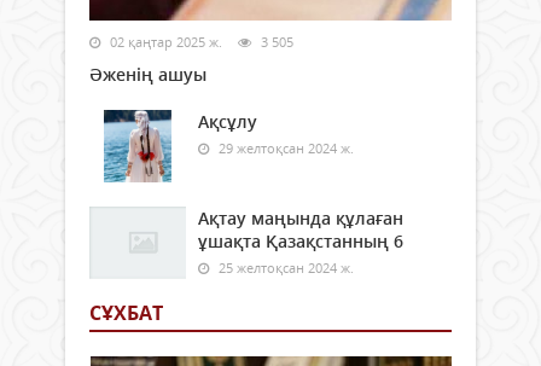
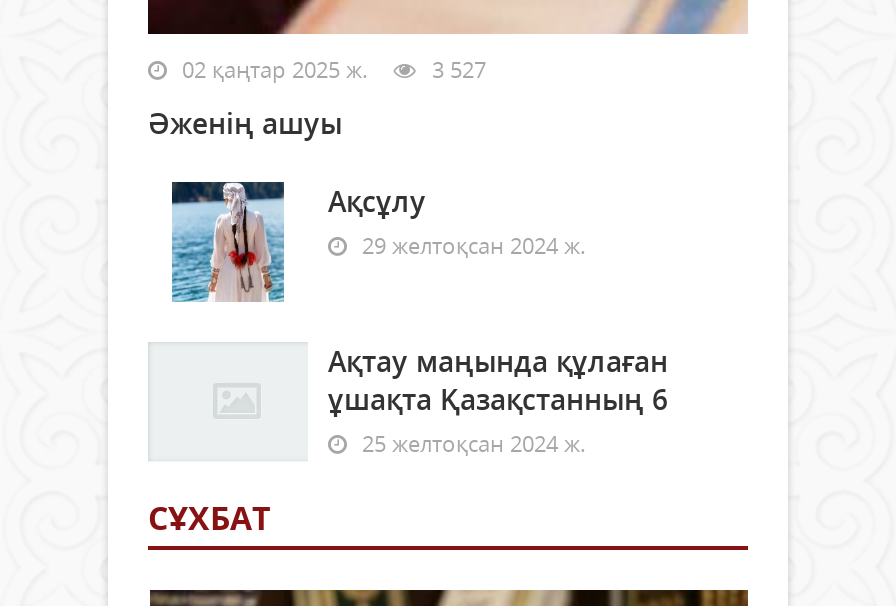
- 02 қаңтар 2025 ж. 3 505
+ 02 қаңтар 2025 ж. 3 527
